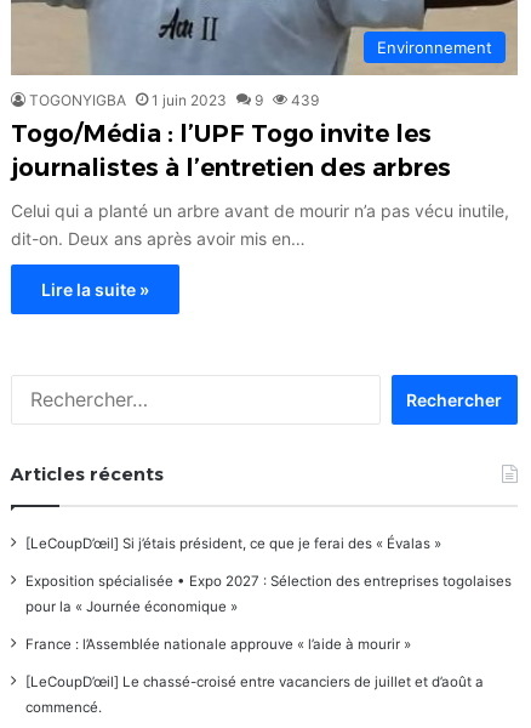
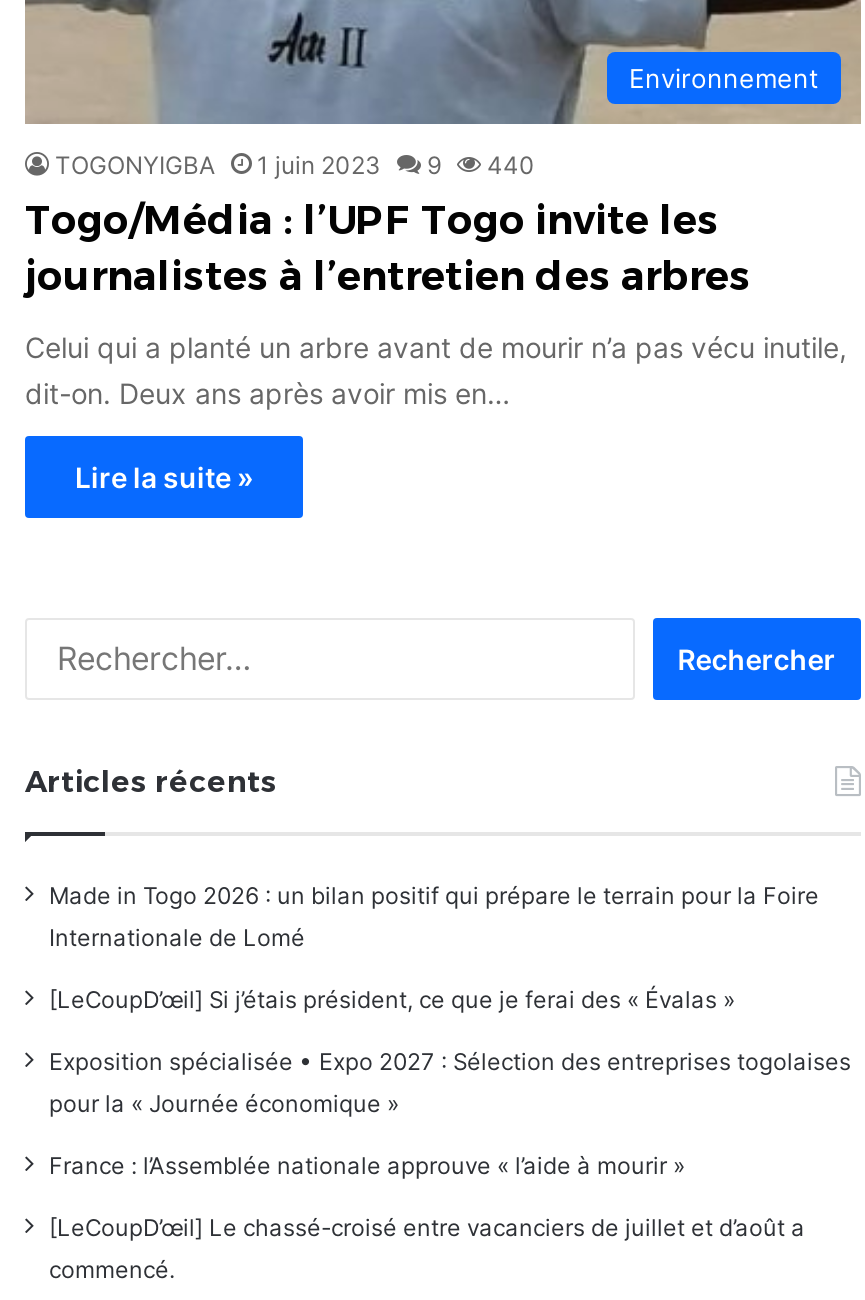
- TOGONYIGBA 1 juin 2023 9 439
+ TOGONYIGBA 1 juin 2023 9 440

+ Made in Togo 2026 : un bilan positif qui prépare le terrain pour la Foire
+ Internationale de Lomé
